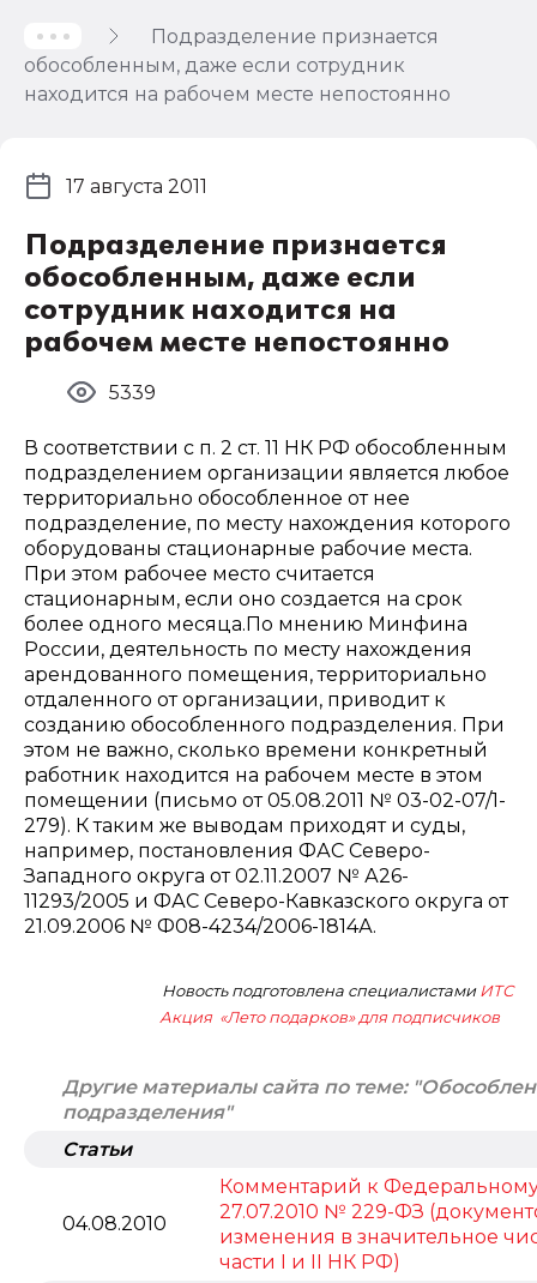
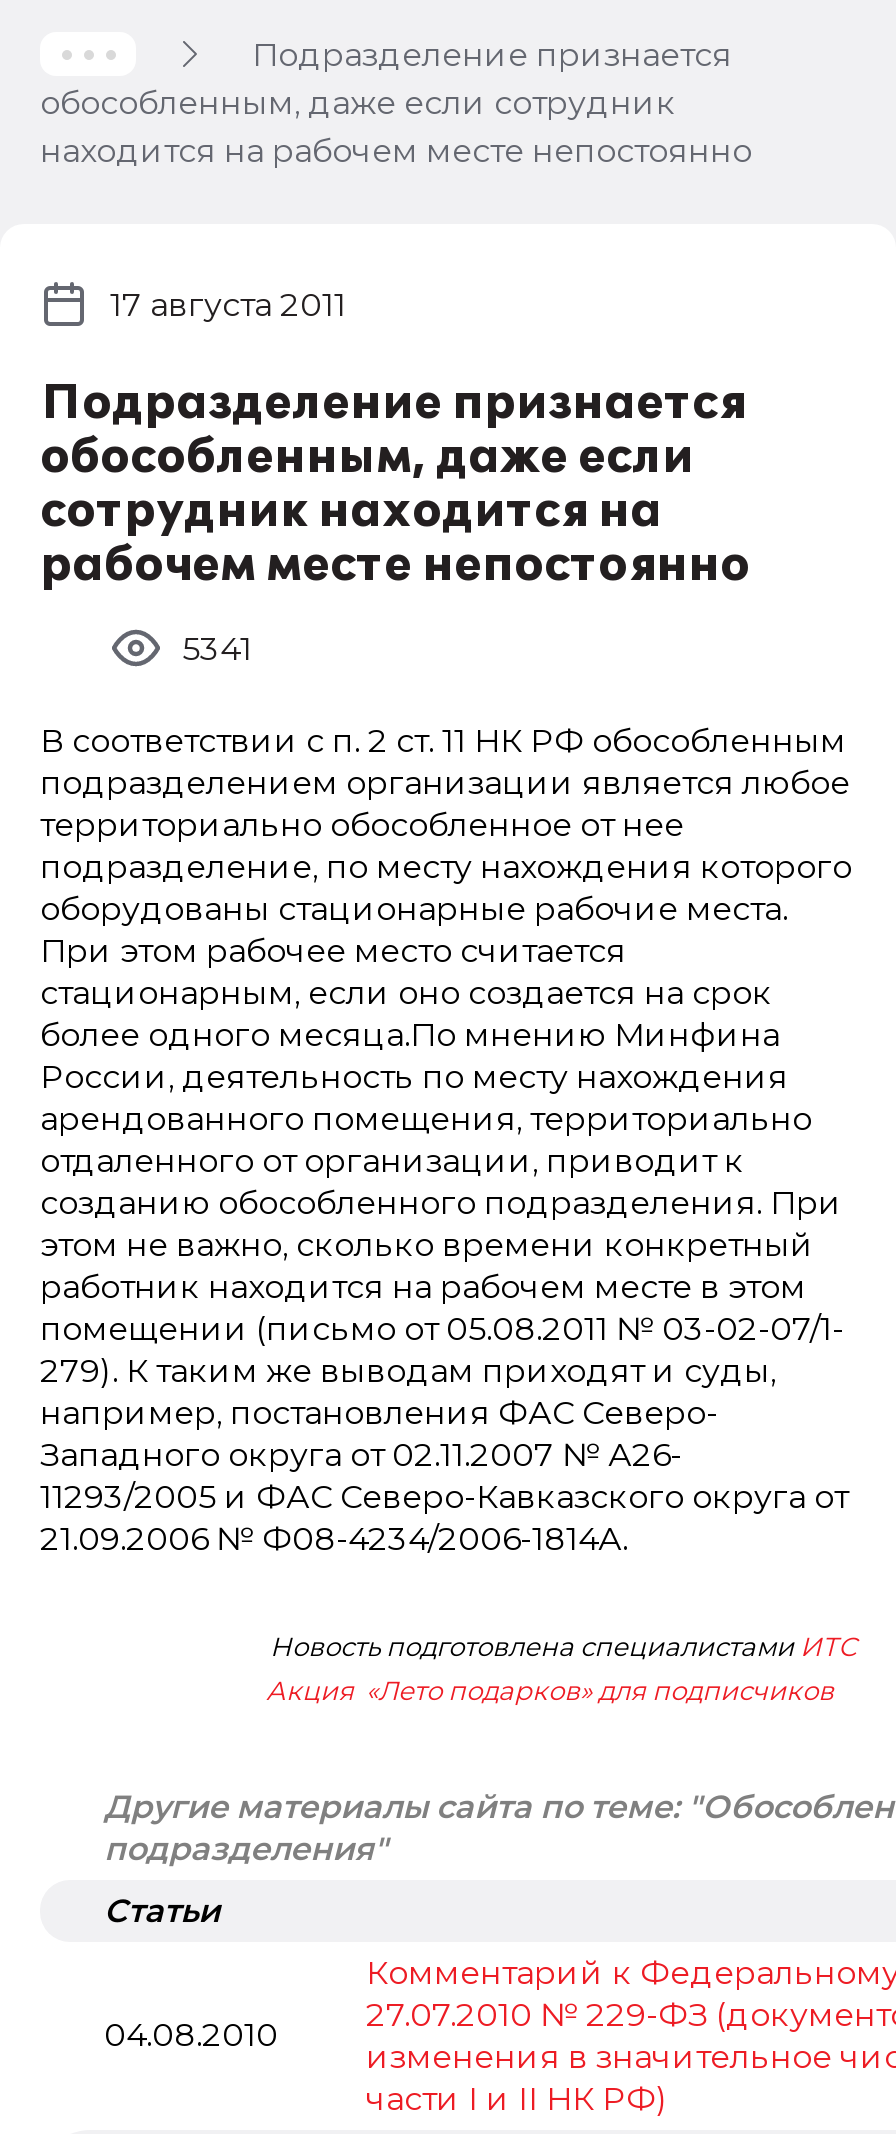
- 5339
+ 5341
